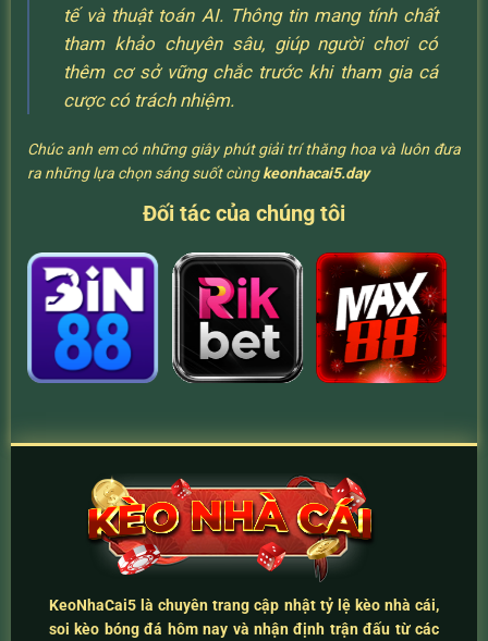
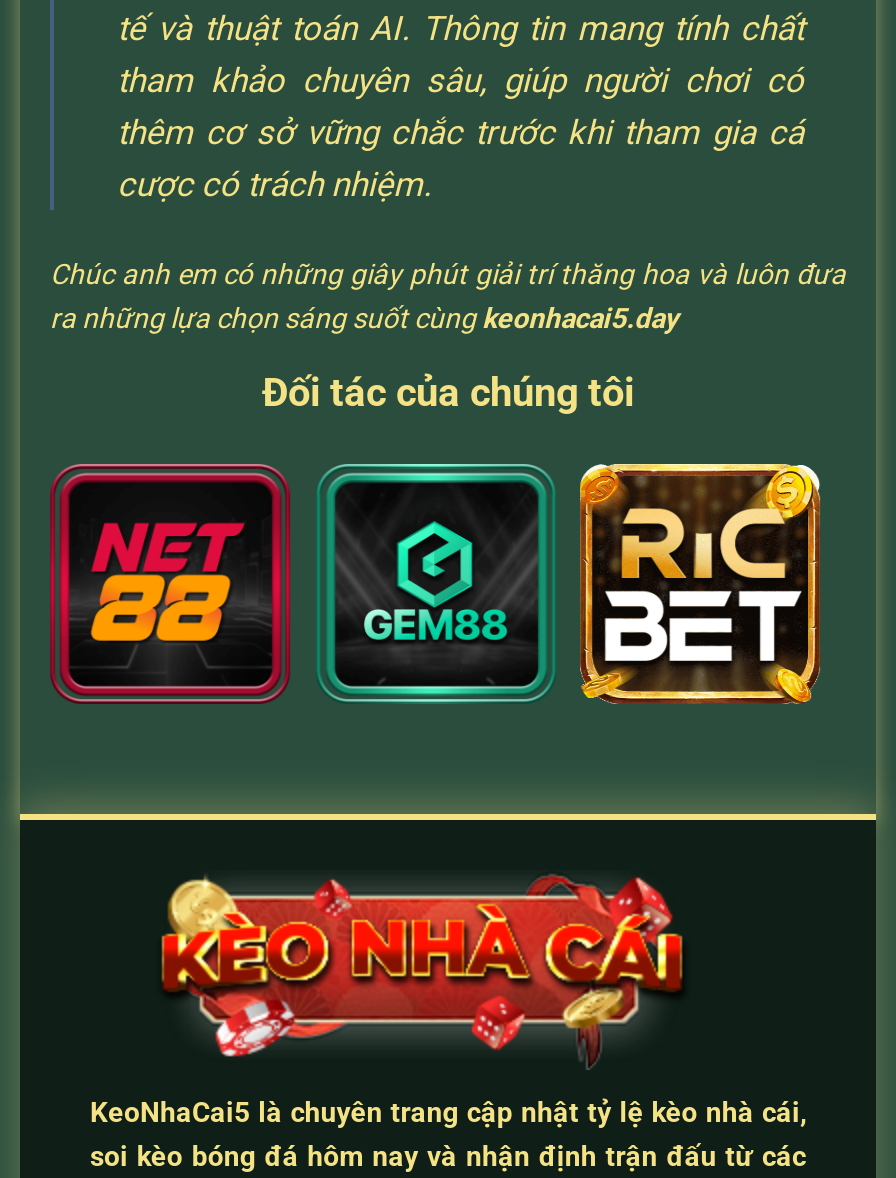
- [image]
+ [image]

- [image]
+ [image]

- [image]
+ [image]
